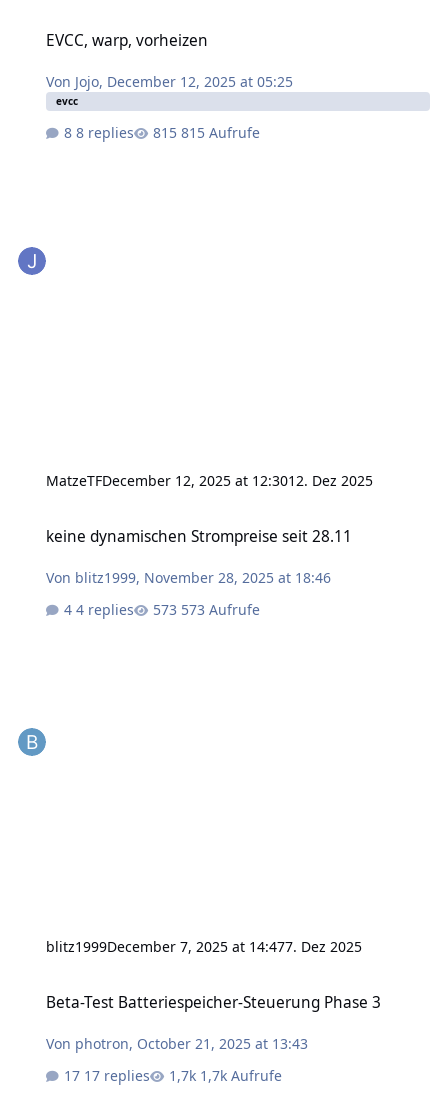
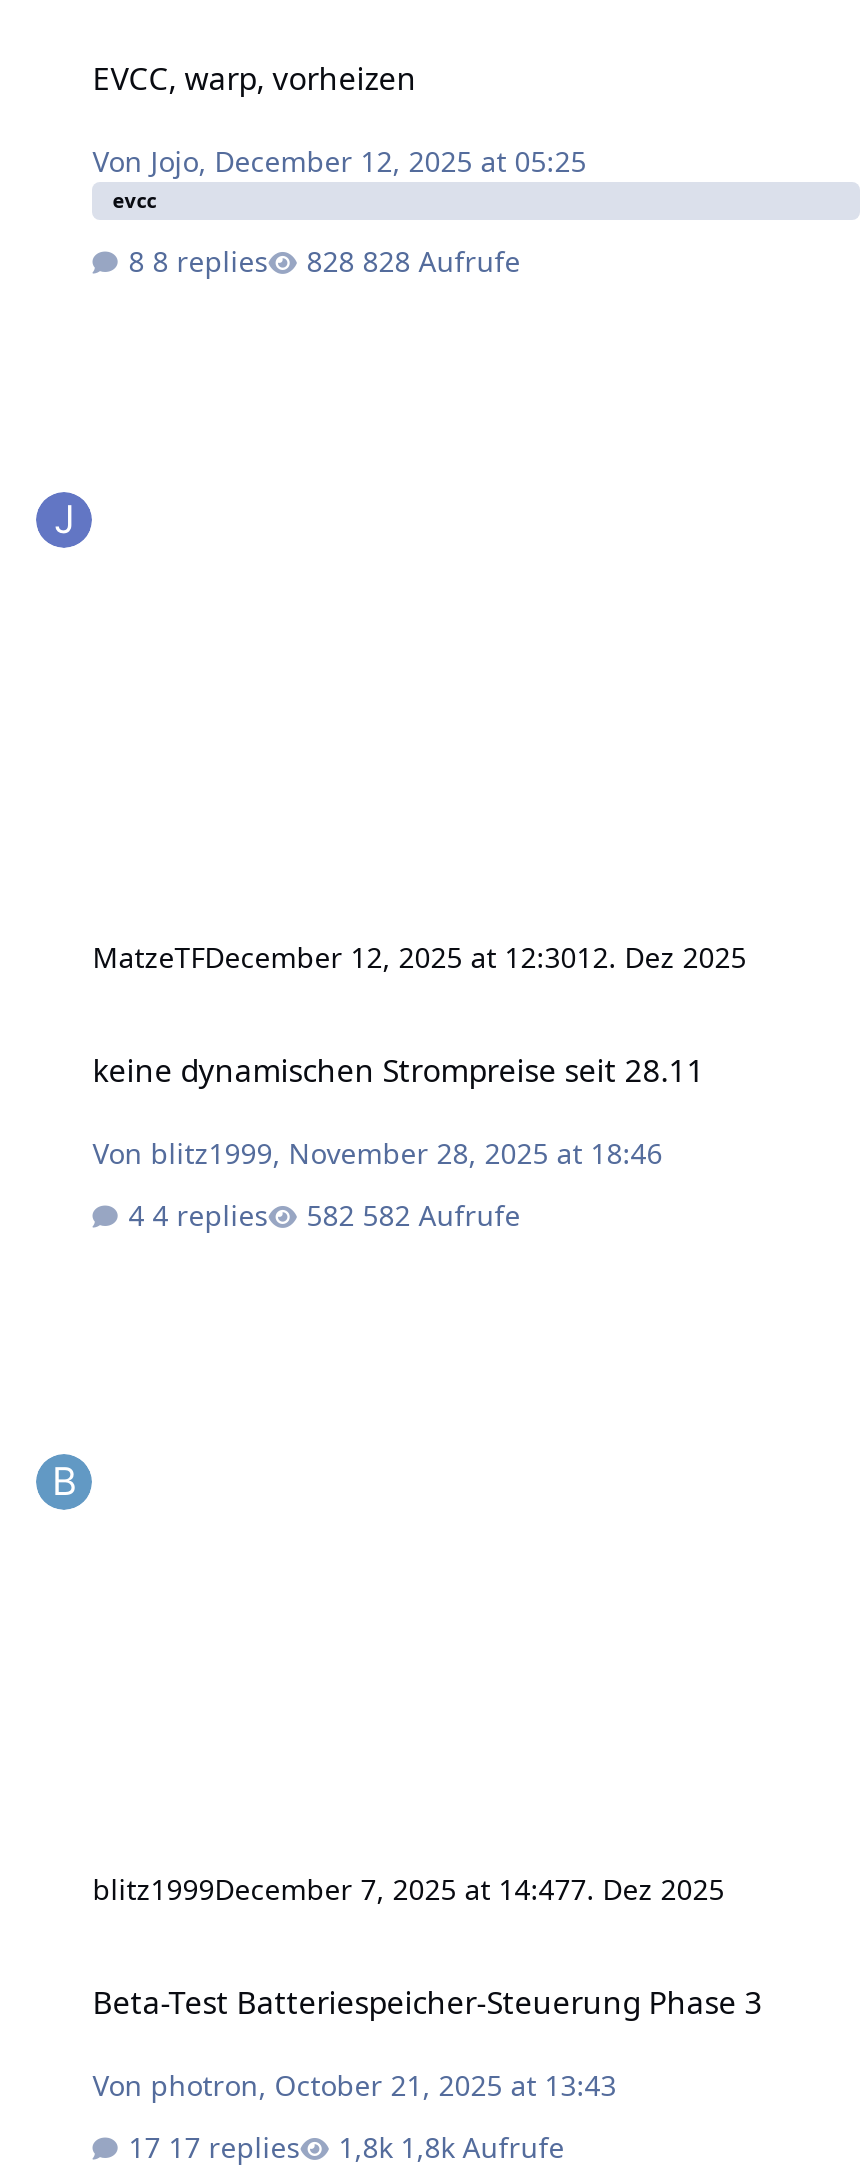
- 815 Aufrufe
+ 828 Aufrufe

- 573 Aufrufe
+ 582 Aufrufe

- 1,7k Aufrufe
+ 1,8k Aufrufe
